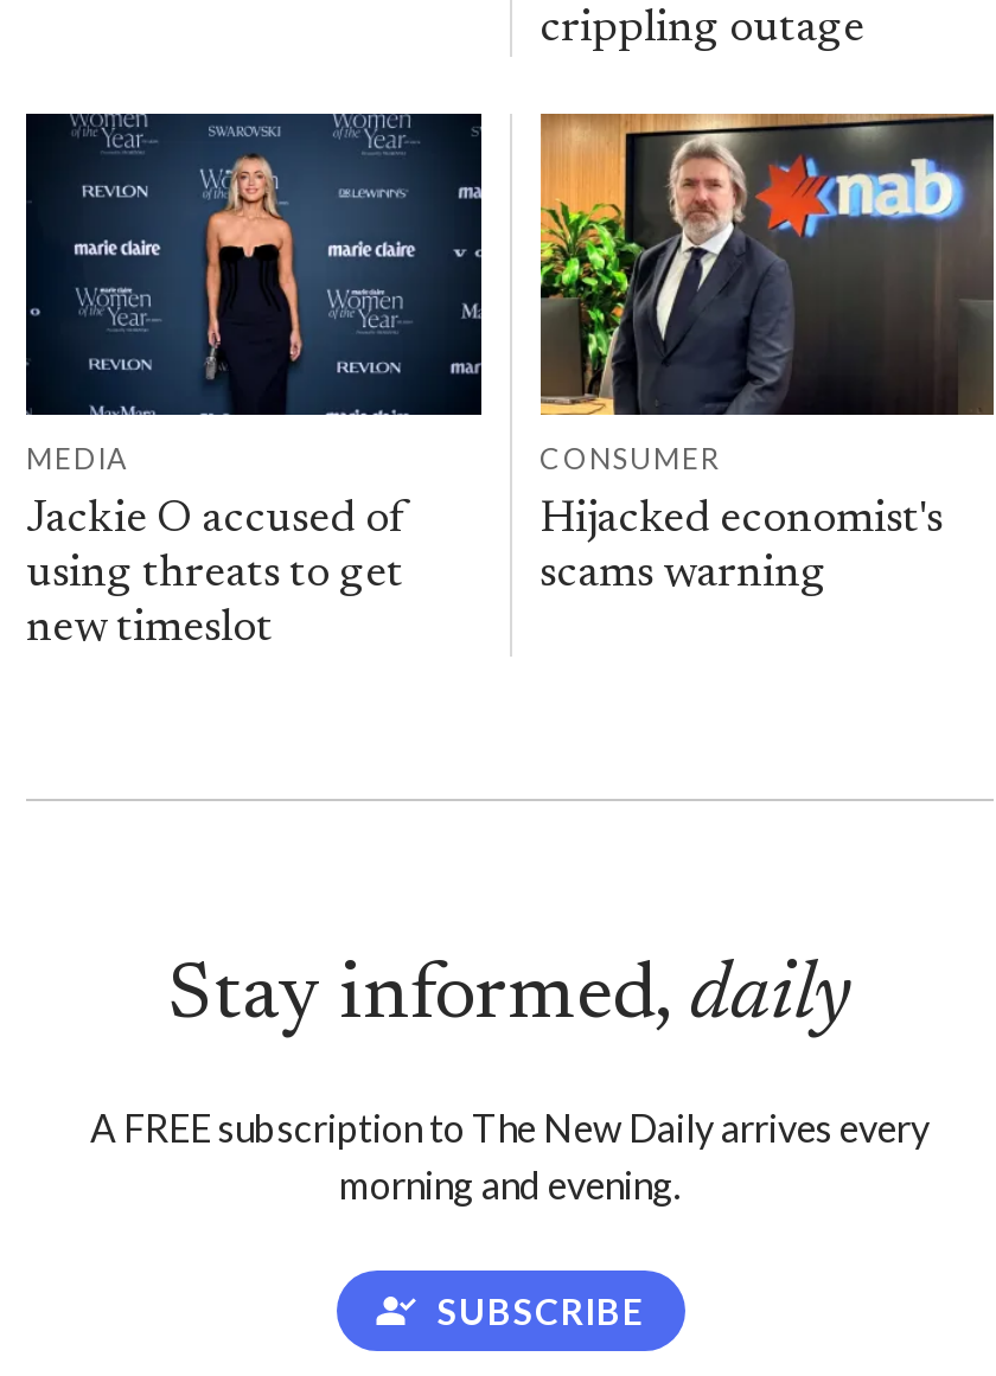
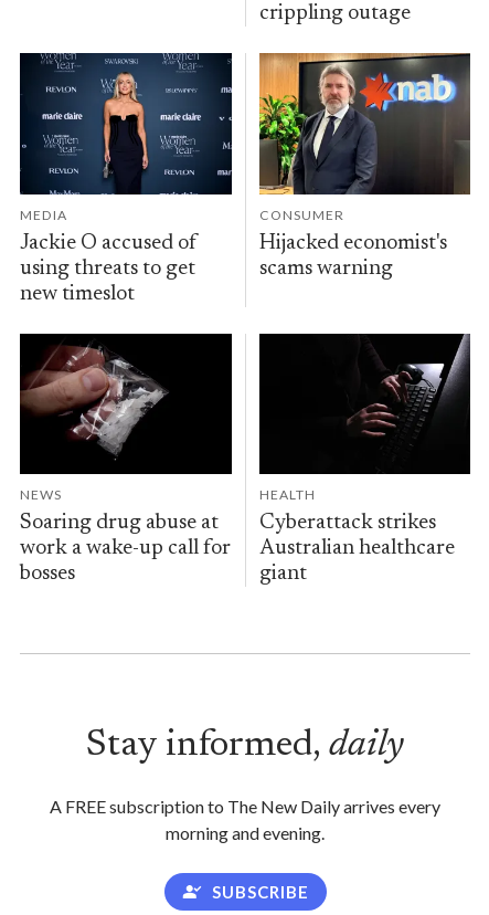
+ [image]
+ NEWS
+ Soaring drug abuse at
+ work a wake-up call for
+ bosses

+ [image]
+ HEALTH
+ Cyberattack strikes
+ Australian healthcare
+ giant
